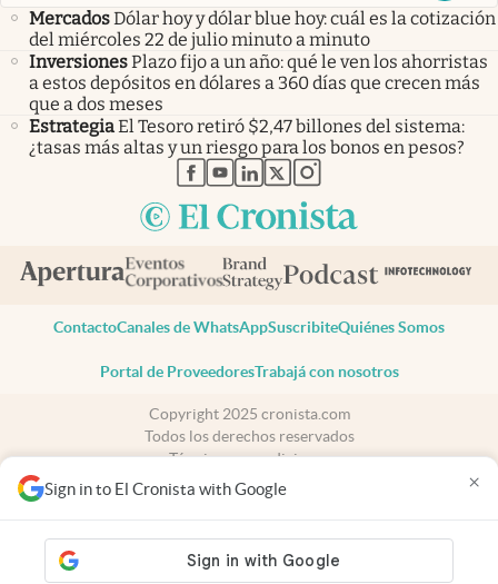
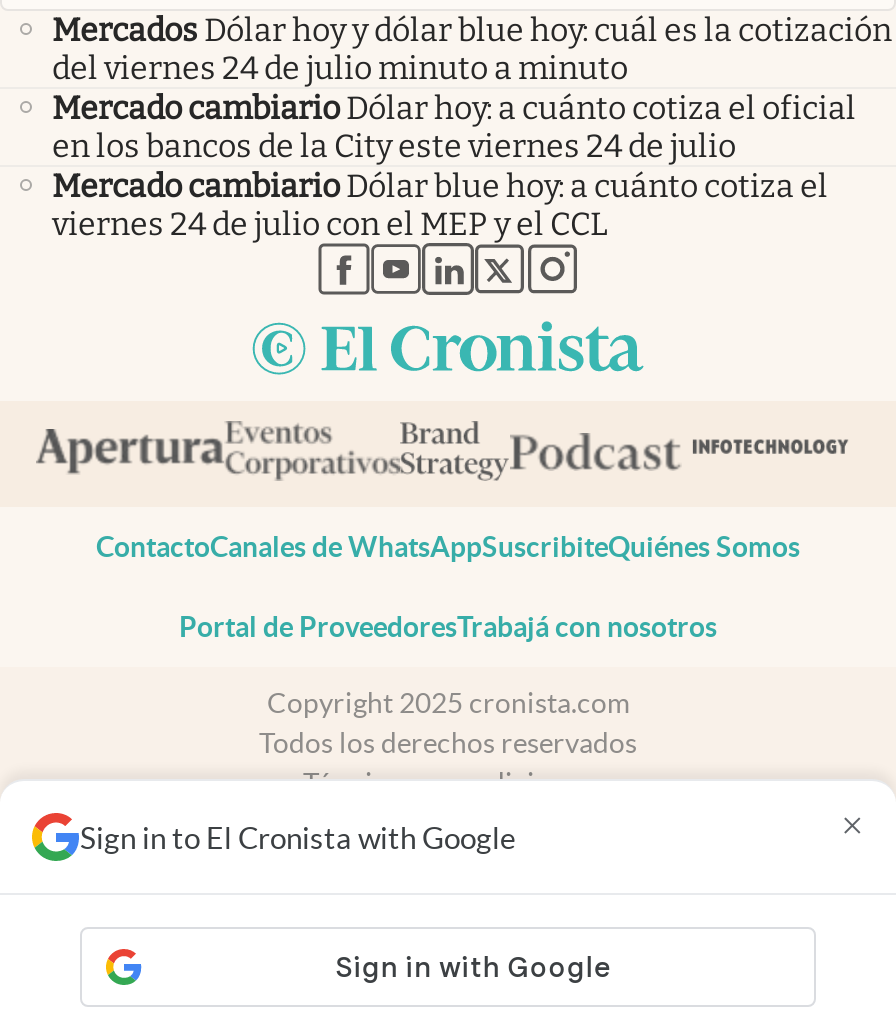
- del miércoles 22 de julio minuto a minuto
- Inversiones Plazo fijo a un año: qué le ven los ahorristas
- a estos depósitos en dólares a 360 días que crecen más
- que a dos meses
- Estrategia El Tesoro retiró $2,47 billones del sistema:
- ¿tasas más altas y un riesgo para los bonos en pesos?
+ del viernes 24 de julio minuto a minuto
+ Mercado cambiario Dólar hoy: a cuánto cotiza el oficial
+ en los bancos de la City este viernes 24 de julio
+ Mercado cambiario Dólar blue hoy: a cuánto cotiza el
+ viernes 24 de julio con el MEP y el CCL
